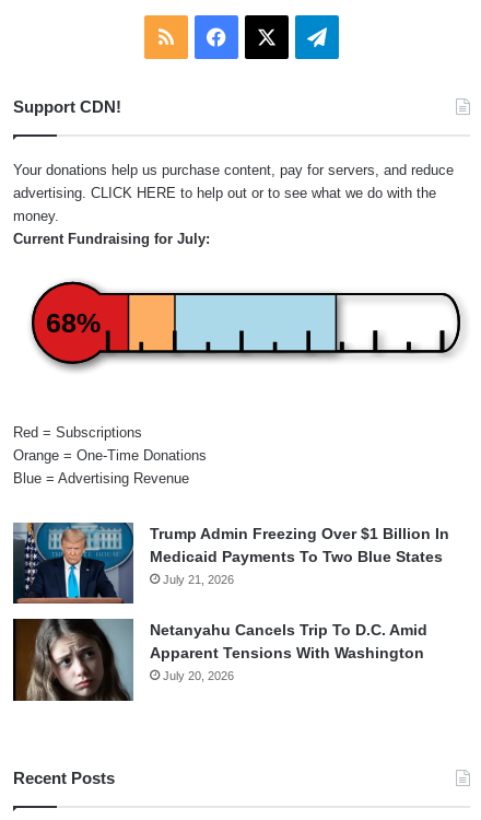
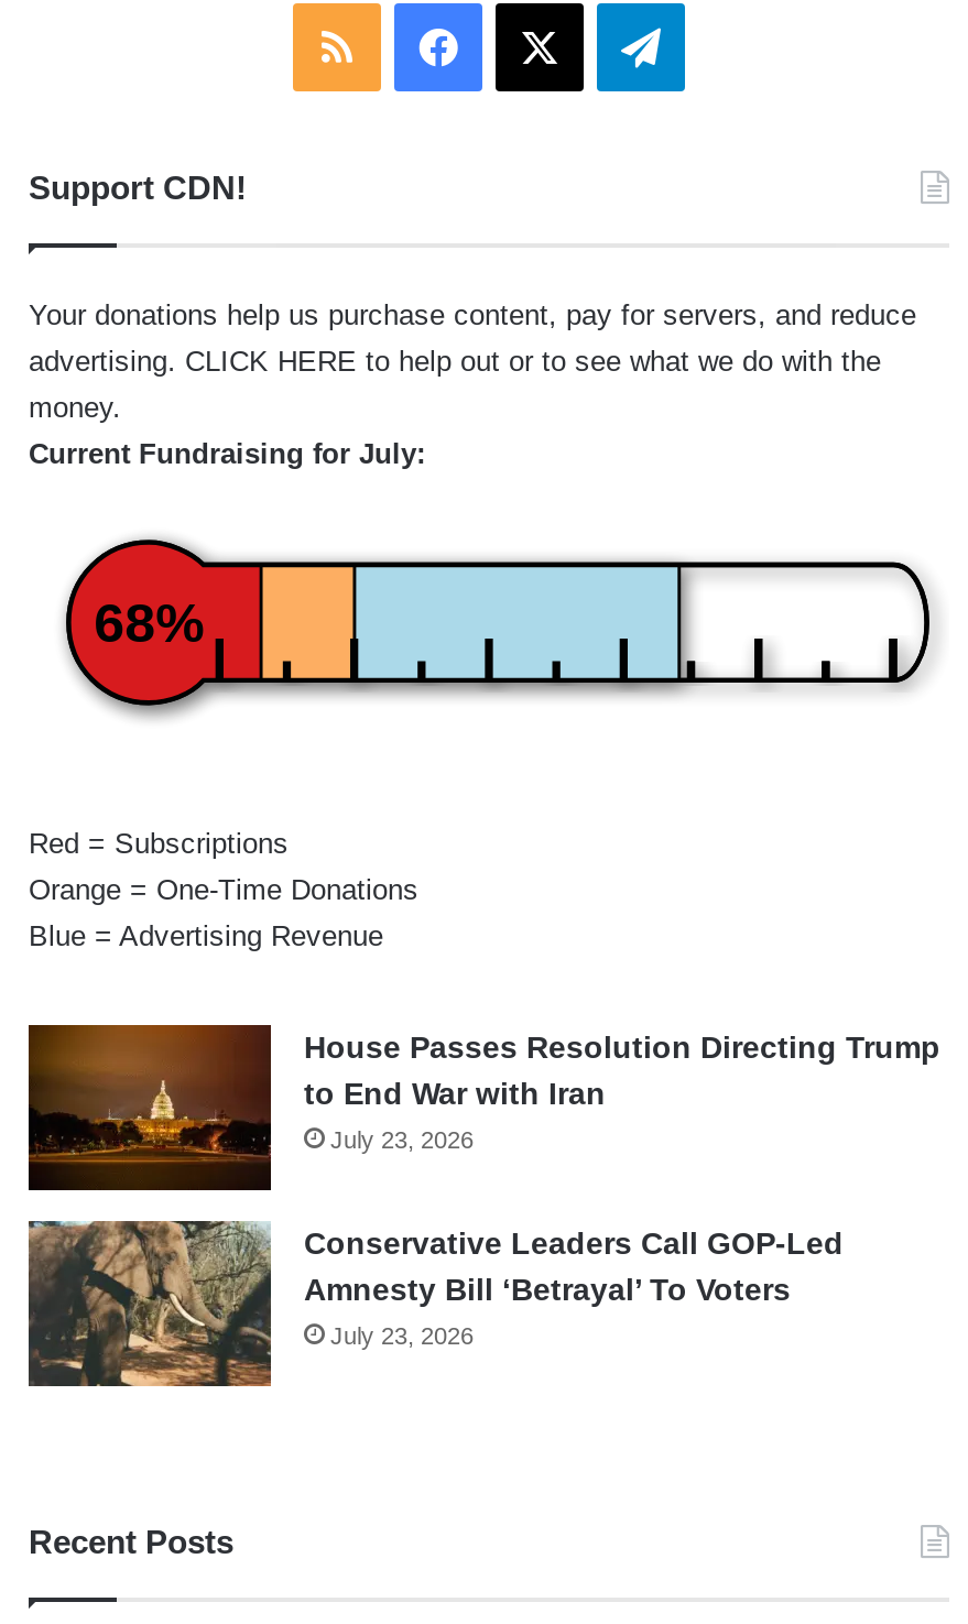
- [image]
- Trump Admin Freezing Over $1 Billion In
- Medicaid Payments To Two Blue States
- July 21, 2026
+ [image]
+ House Passes Resolution Directing Trump
+ to End War with Iran
+ July 23, 2026

- [image]
- Netanyahu Cancels Trip To D.C. Amid
- Apparent Tensions With Washington
- July 20, 2026
+ [image]
+ Conservative Leaders Call GOP-Led
+ Amnesty Bill ‘Betrayal’ To Voters
+ July 23, 2026
